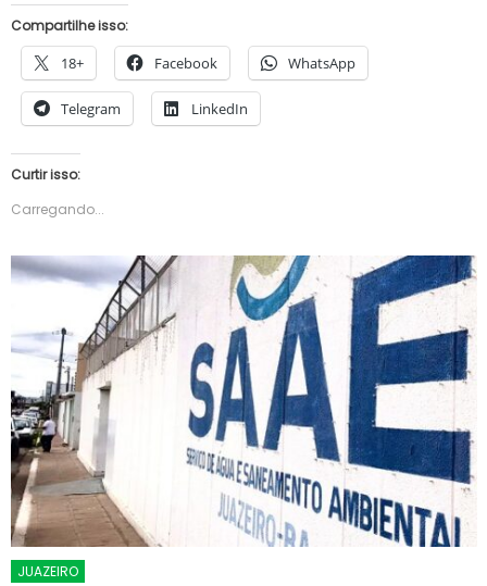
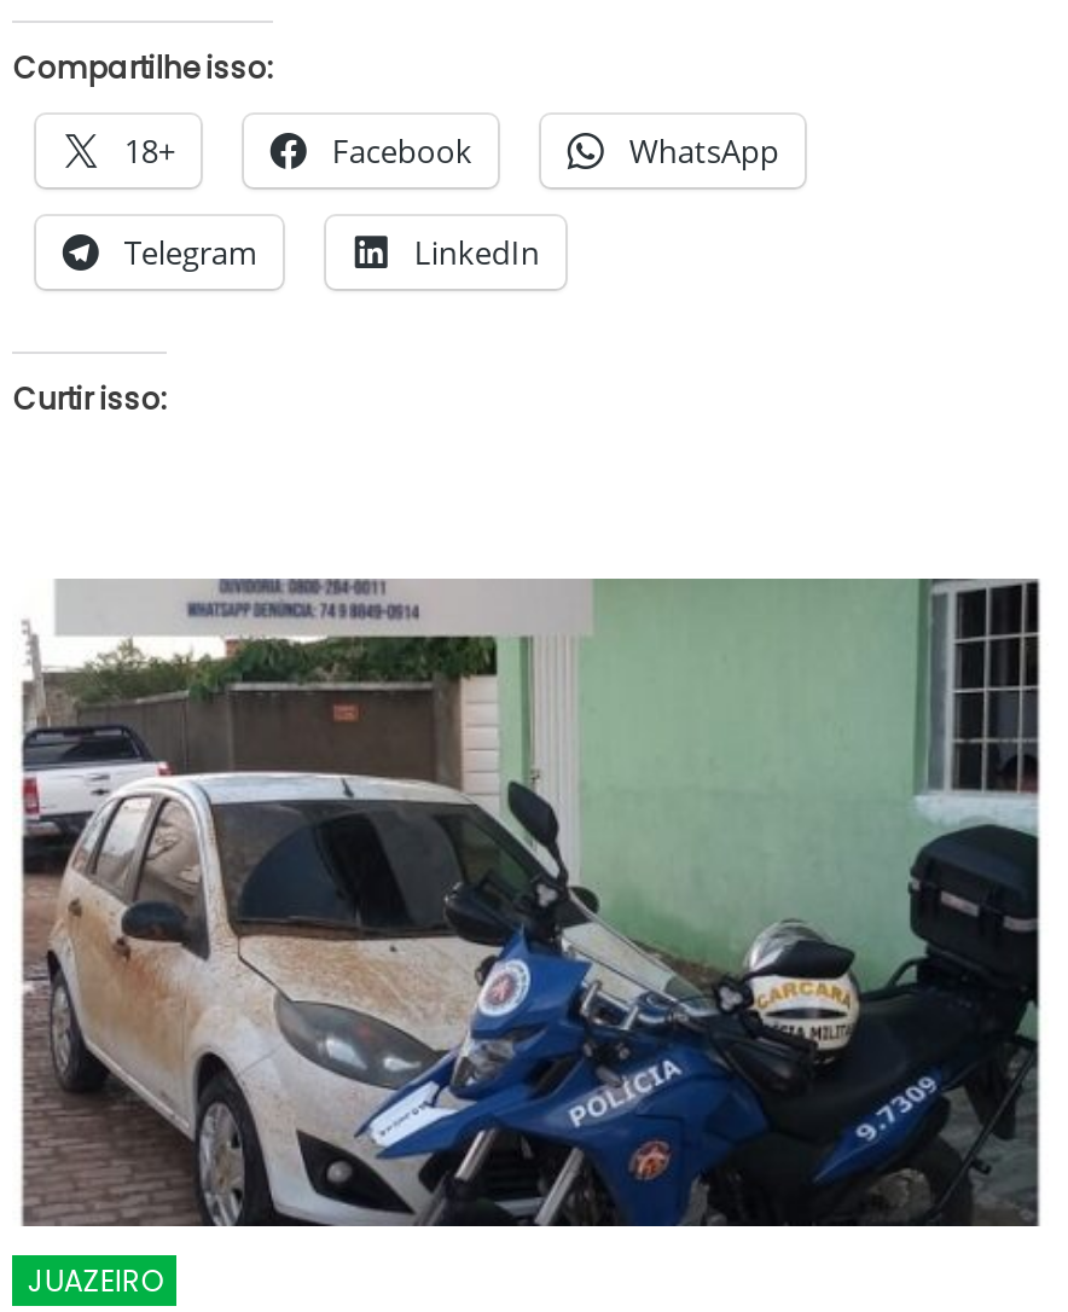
- Carregando...

- [image]
+ [image]
